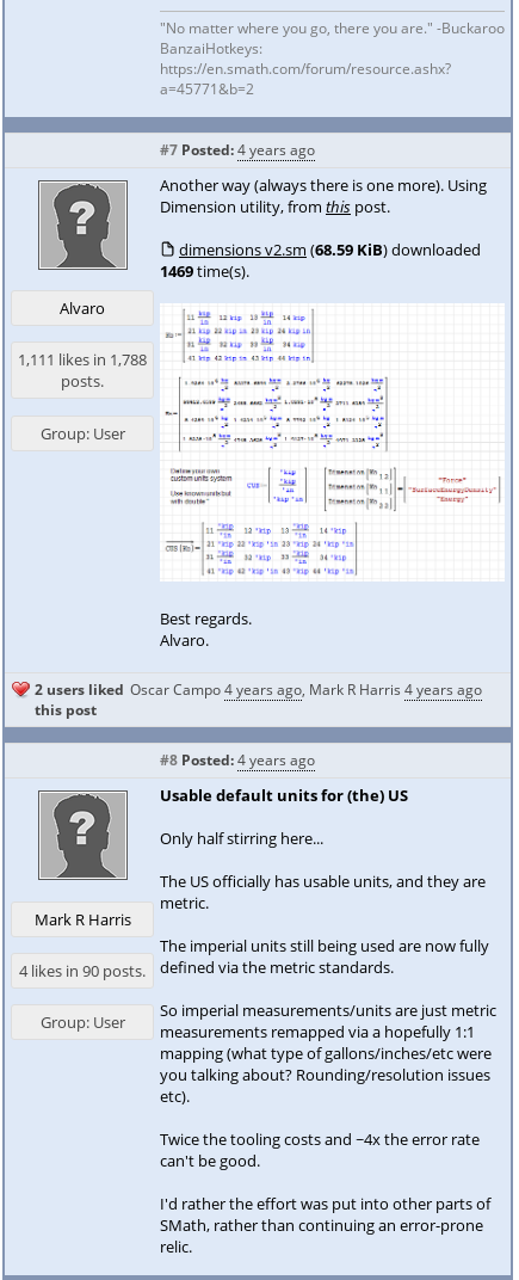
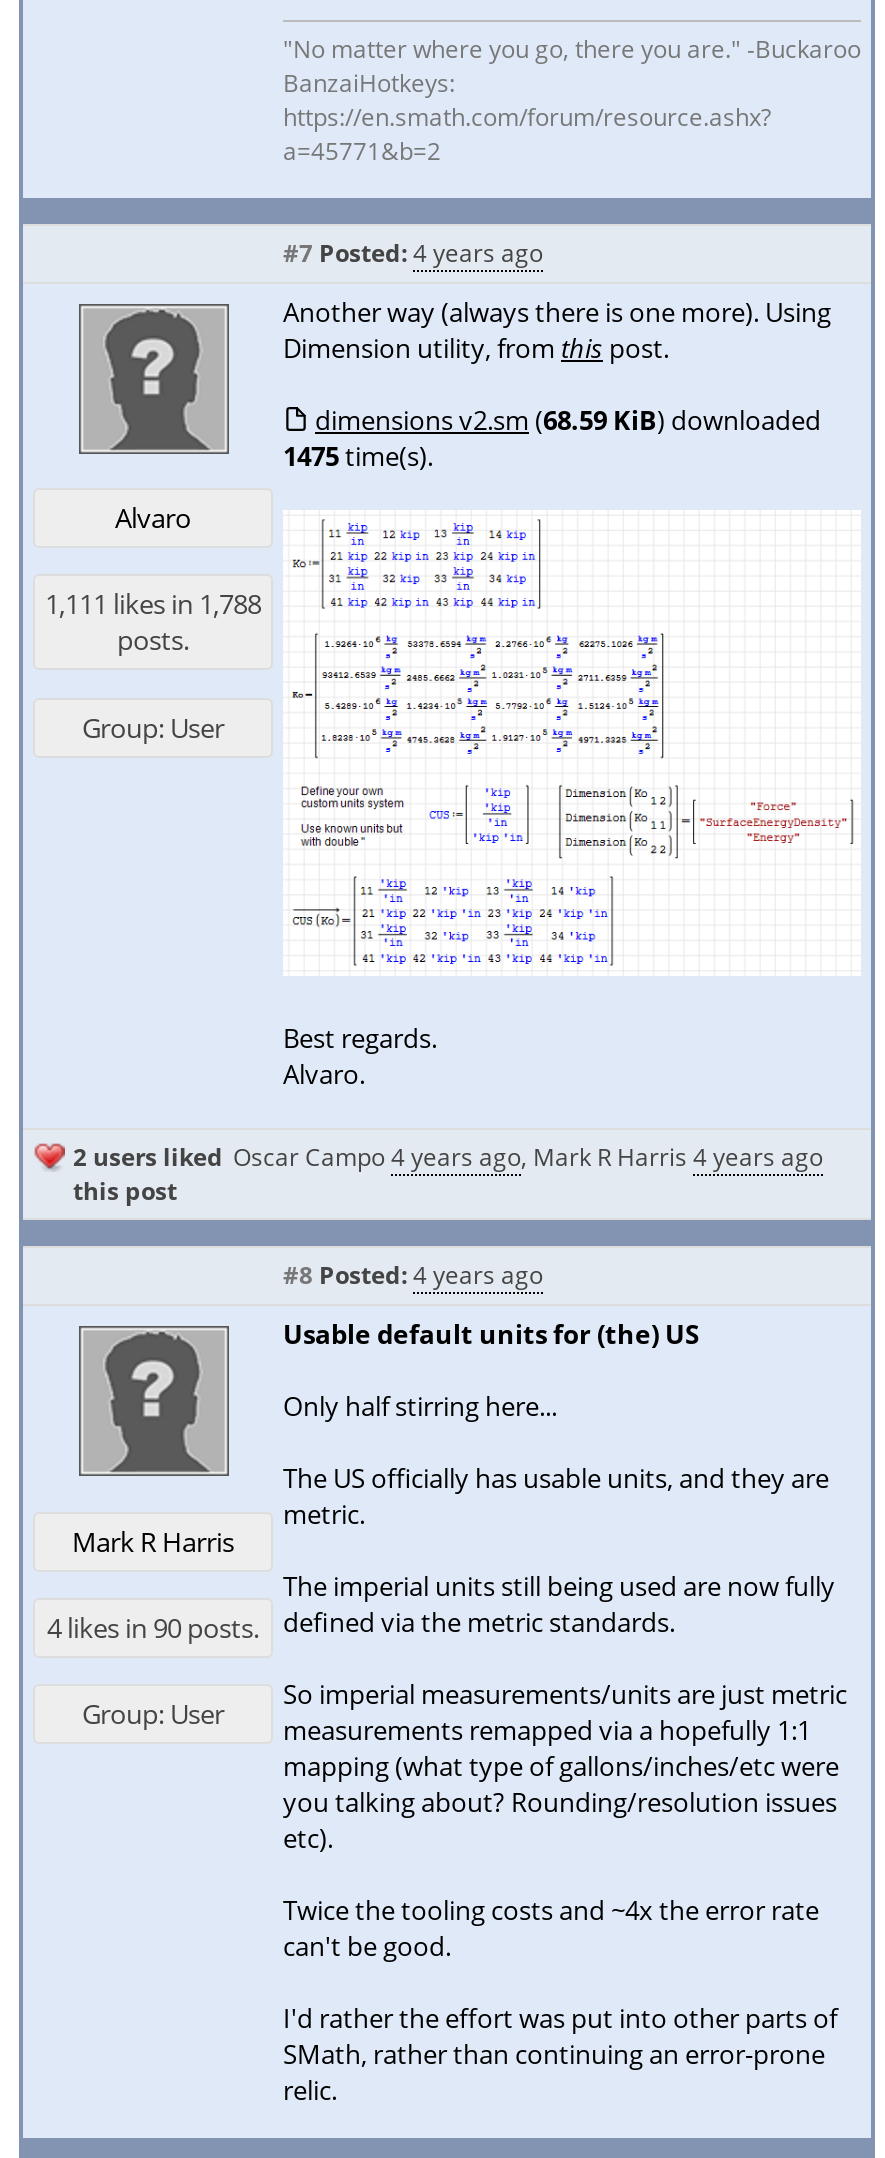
- 1469time(s).
+ 1475time(s).
